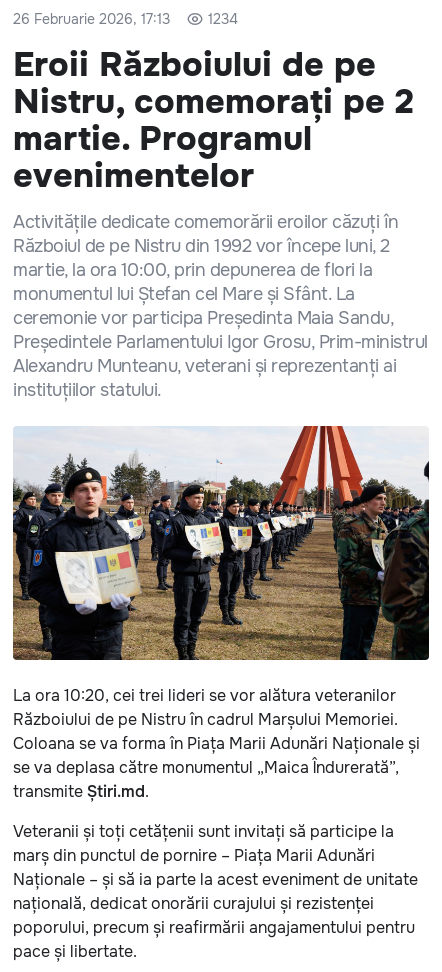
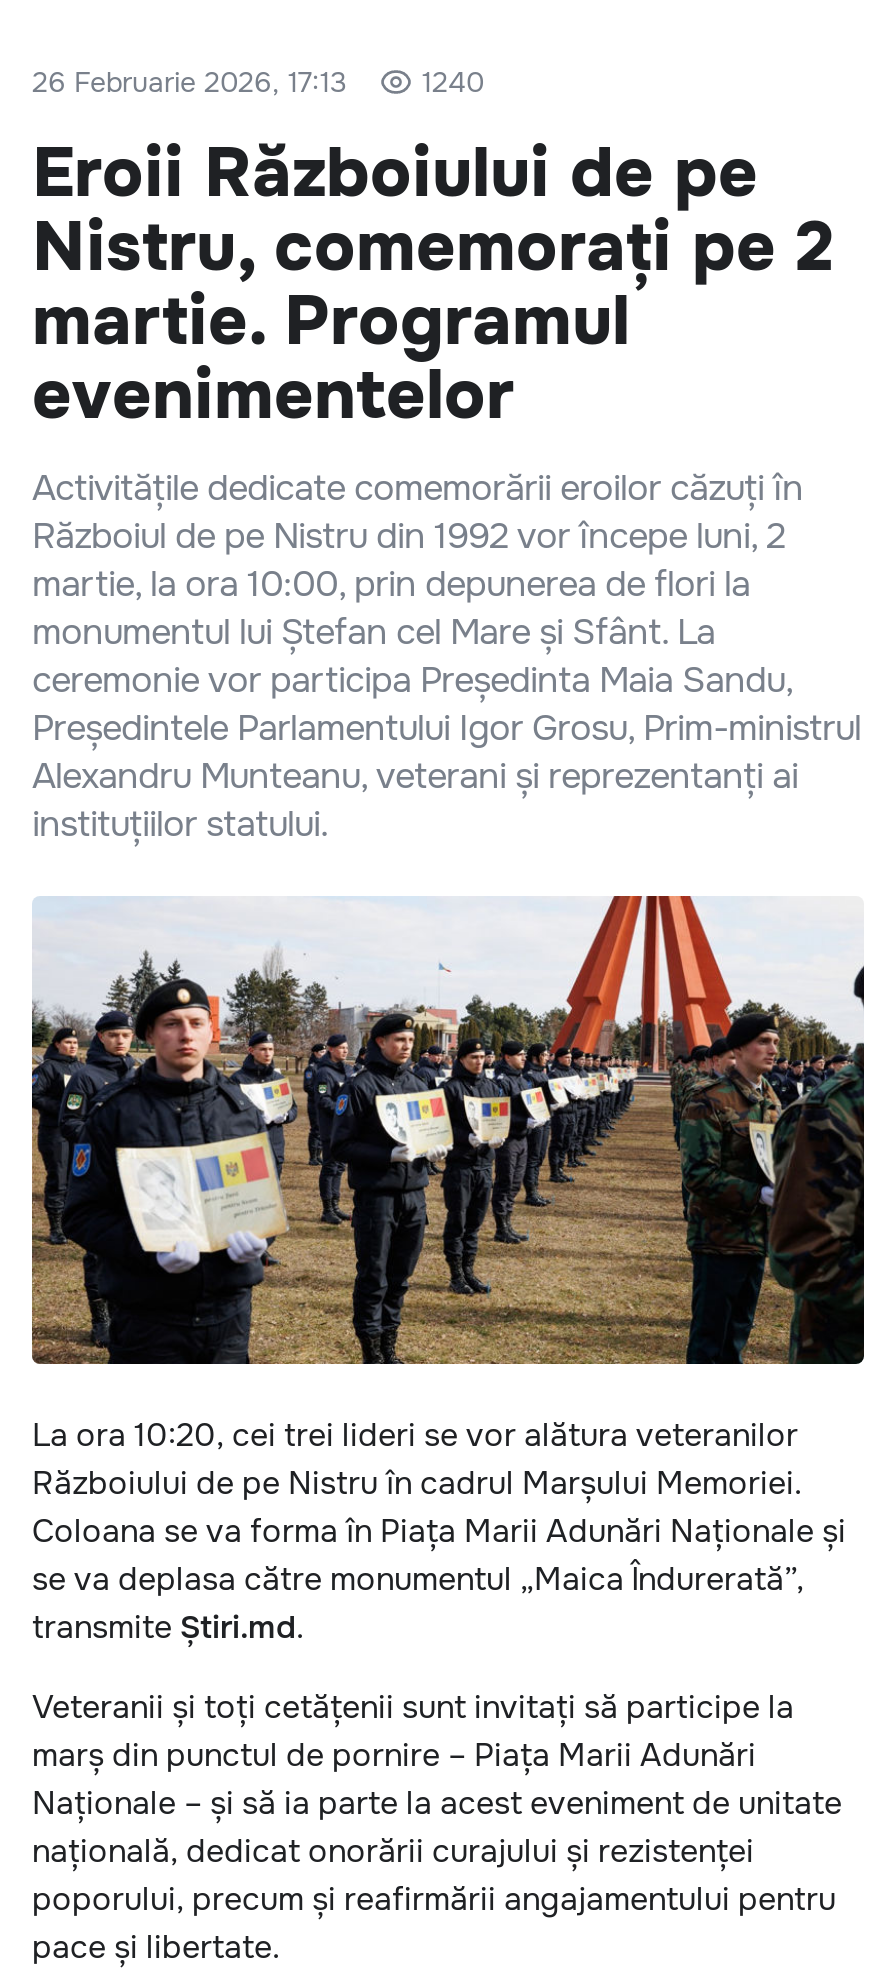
- 1234
+ 1240
